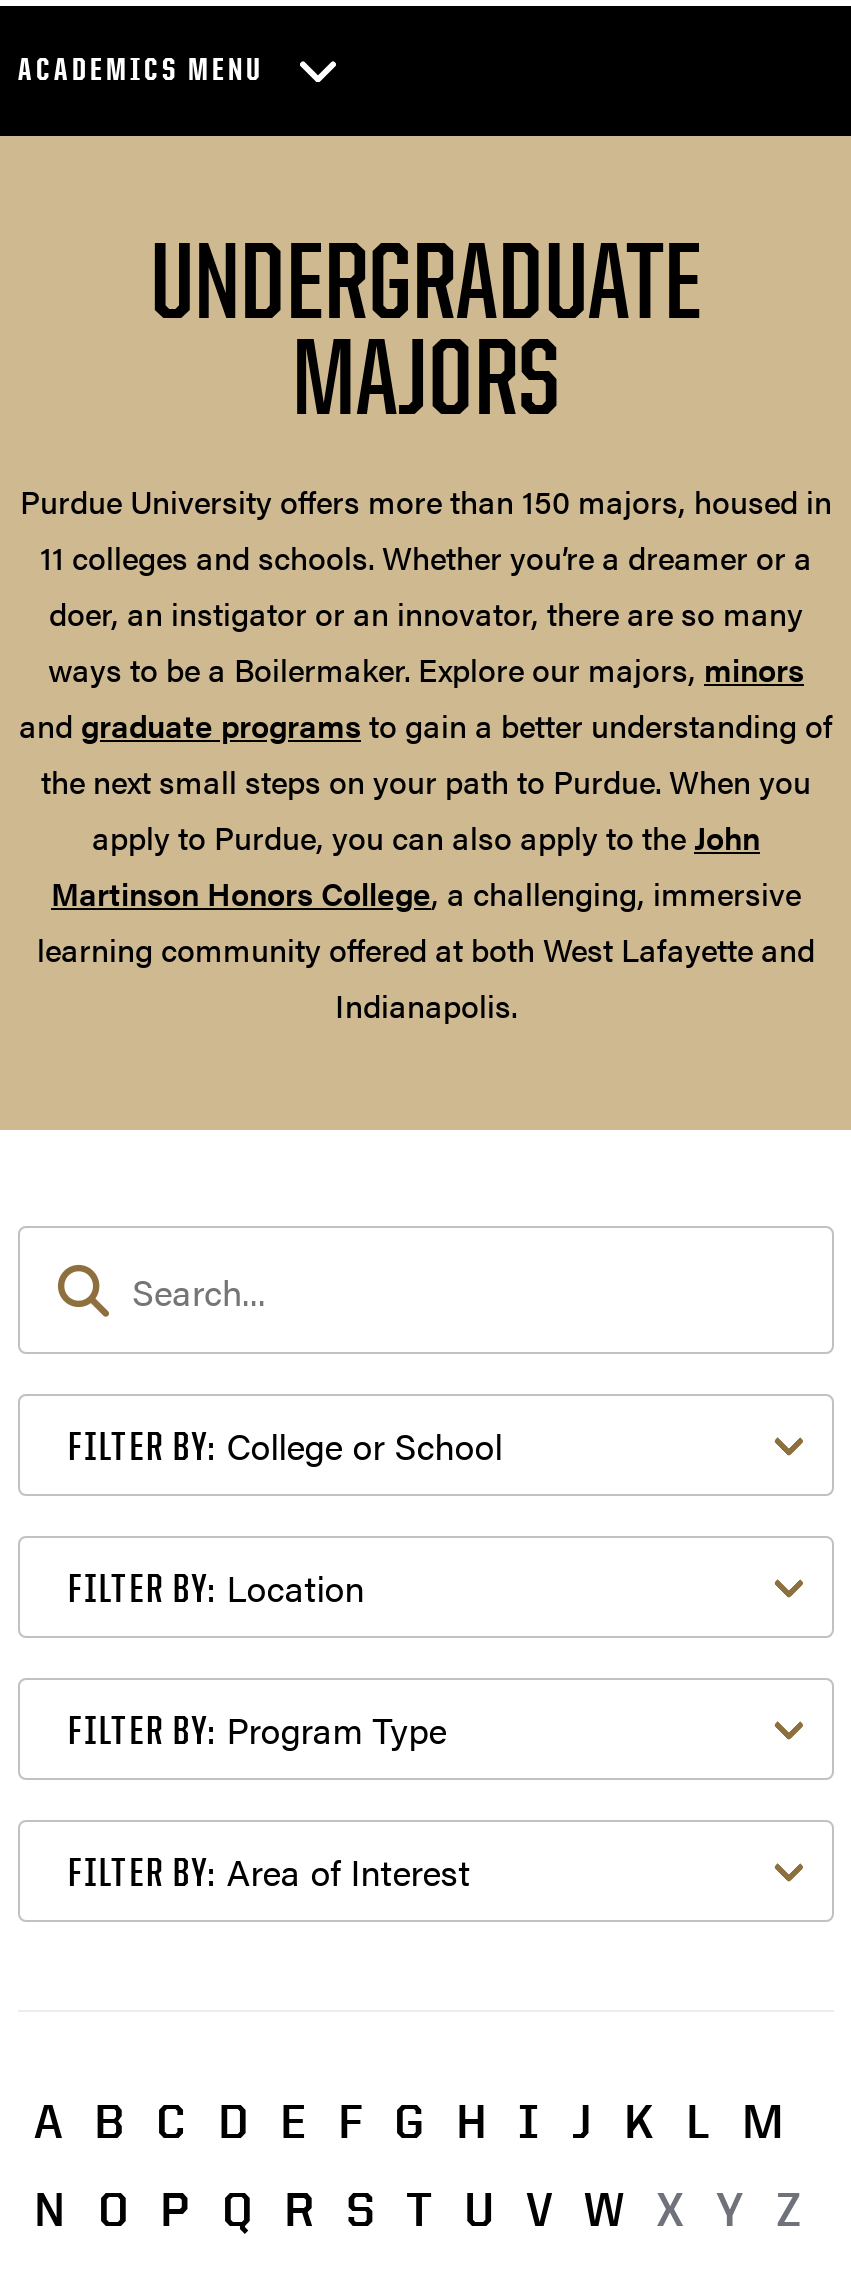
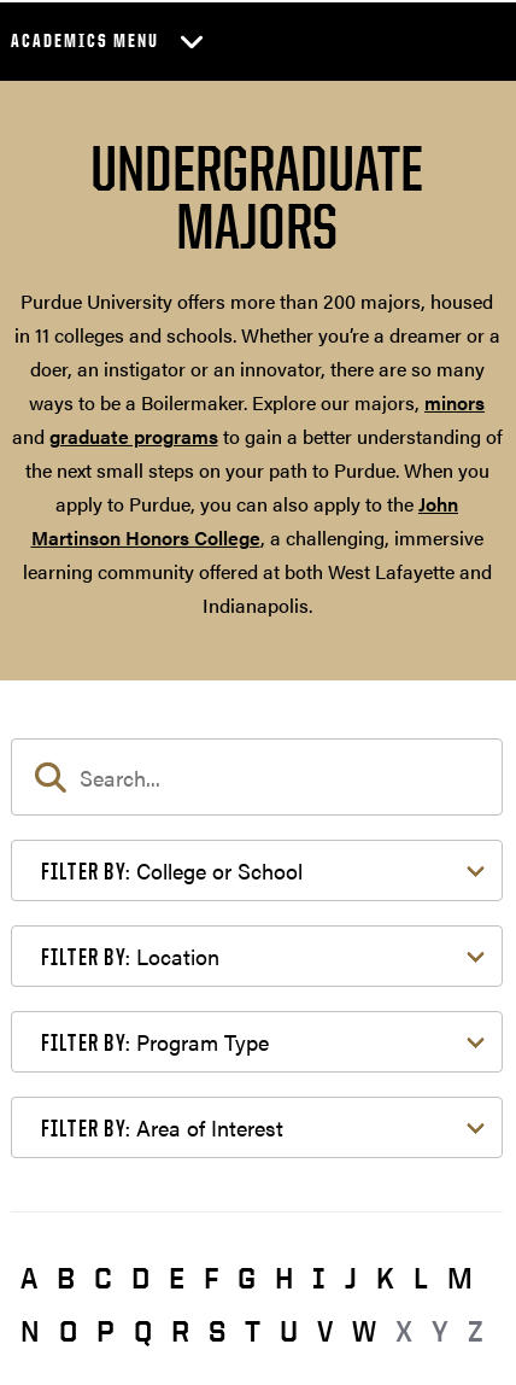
- Purdue University offers more than 150 majors, housed in
- 11 colleges and schools. Whether you’re a dreamer or a
+ Purdue University offers more than 200 majors, housed
+ in 11 colleges and schools. Whether you’re a dreamer or a
